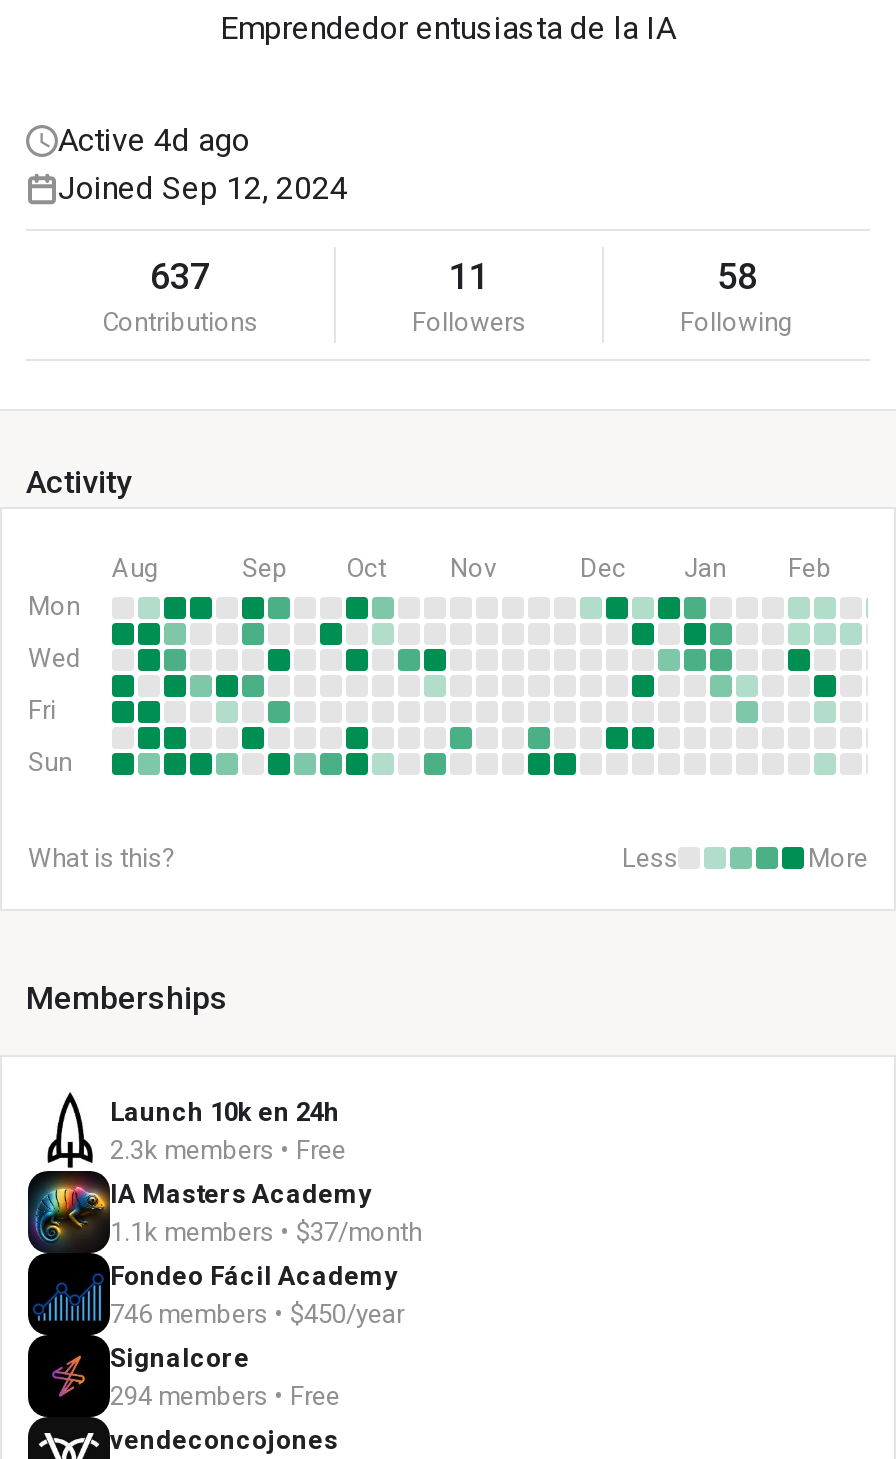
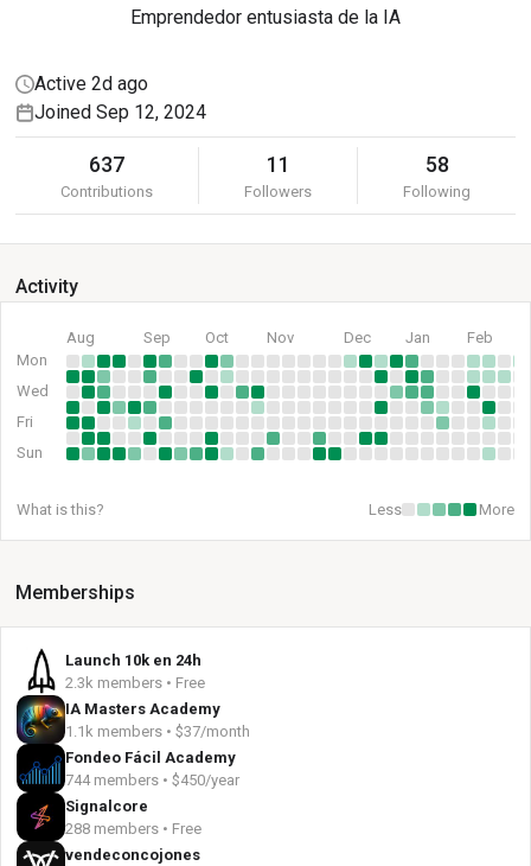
- Active 4d ago
+ Active 2d ago

- 746 members • $450/year
+ 744 members • $450/year

- 294 members • Free
+ 288 members • Free
